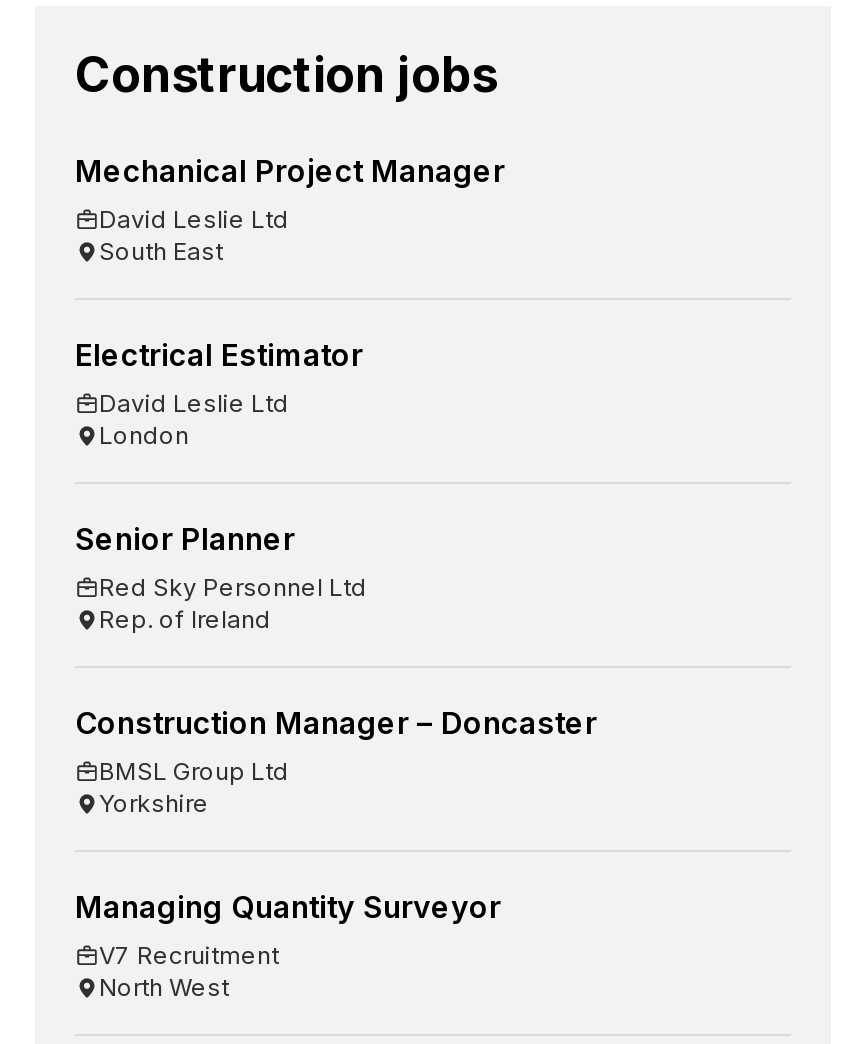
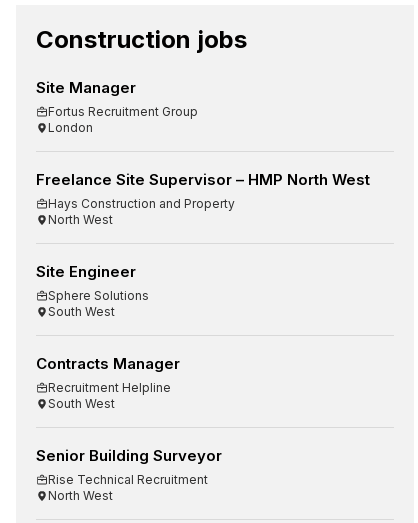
- Mechanical Project Manager
- David Leslie Ltd
- South East
- Electrical Estimator
- David Leslie Ltd
+ Site Manager
+ Fortus Recruitment Group

moved up: London

- Senior Planner
- Red Sky Personnel Ltd
- Rep. of Ireland
- Construction Manager – Doncaster
- BMSL Group Ltd
- Yorkshire
- Managing Quantity Surveyor
- V7 Recruitment
+ Freelance Site Supervisor – HMP North West
+ Hays Construction and Property
+ North West
+ Site Engineer
+ Sphere Solutions
+ South West
+ Contracts Manager
+ Recruitment Helpline
+ South West
+ Senior Building Surveyor
+ Rise Technical Recruitment
